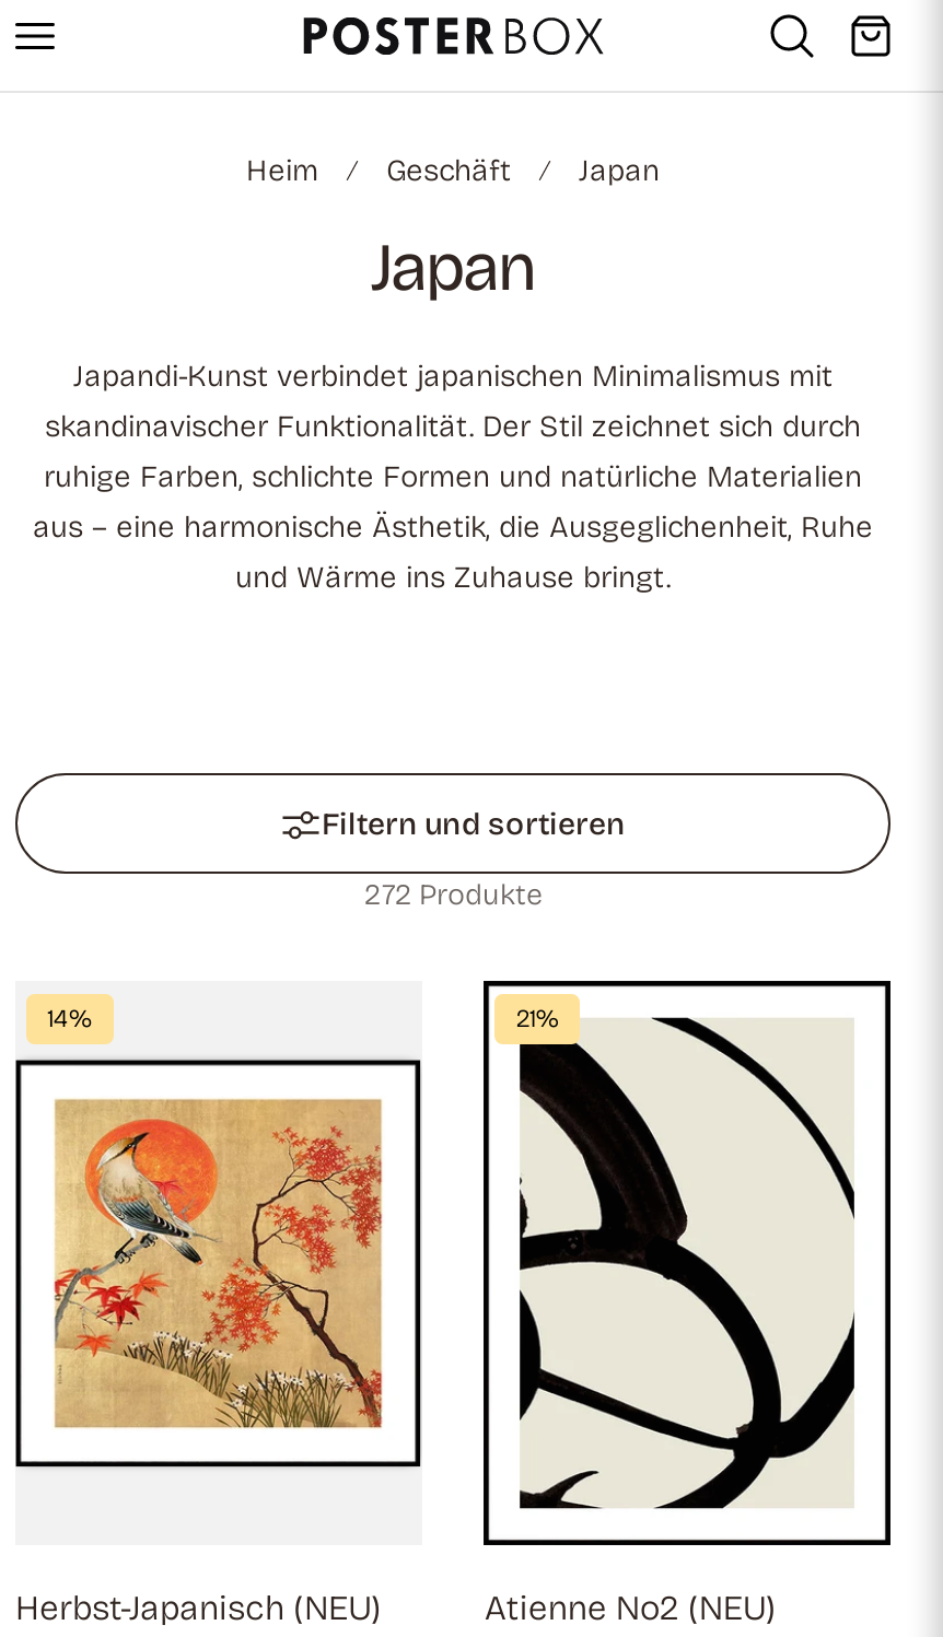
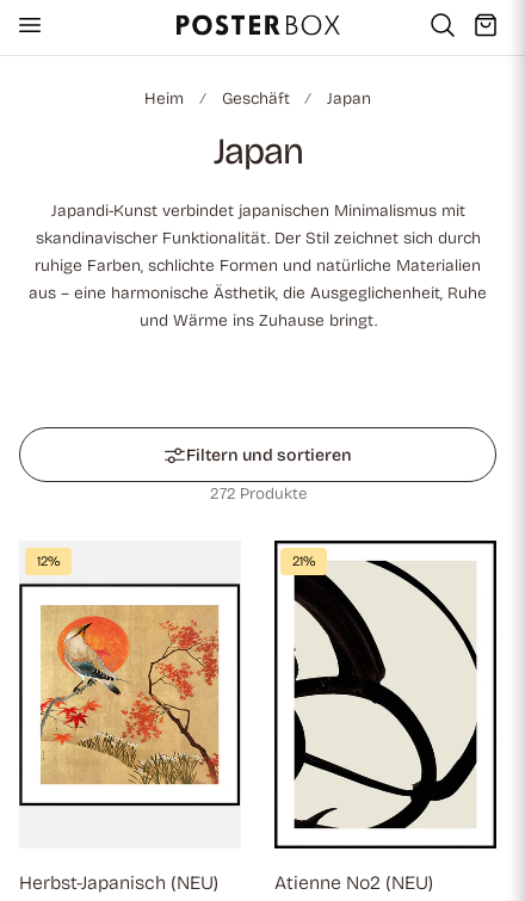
- 14%
+ 12%
